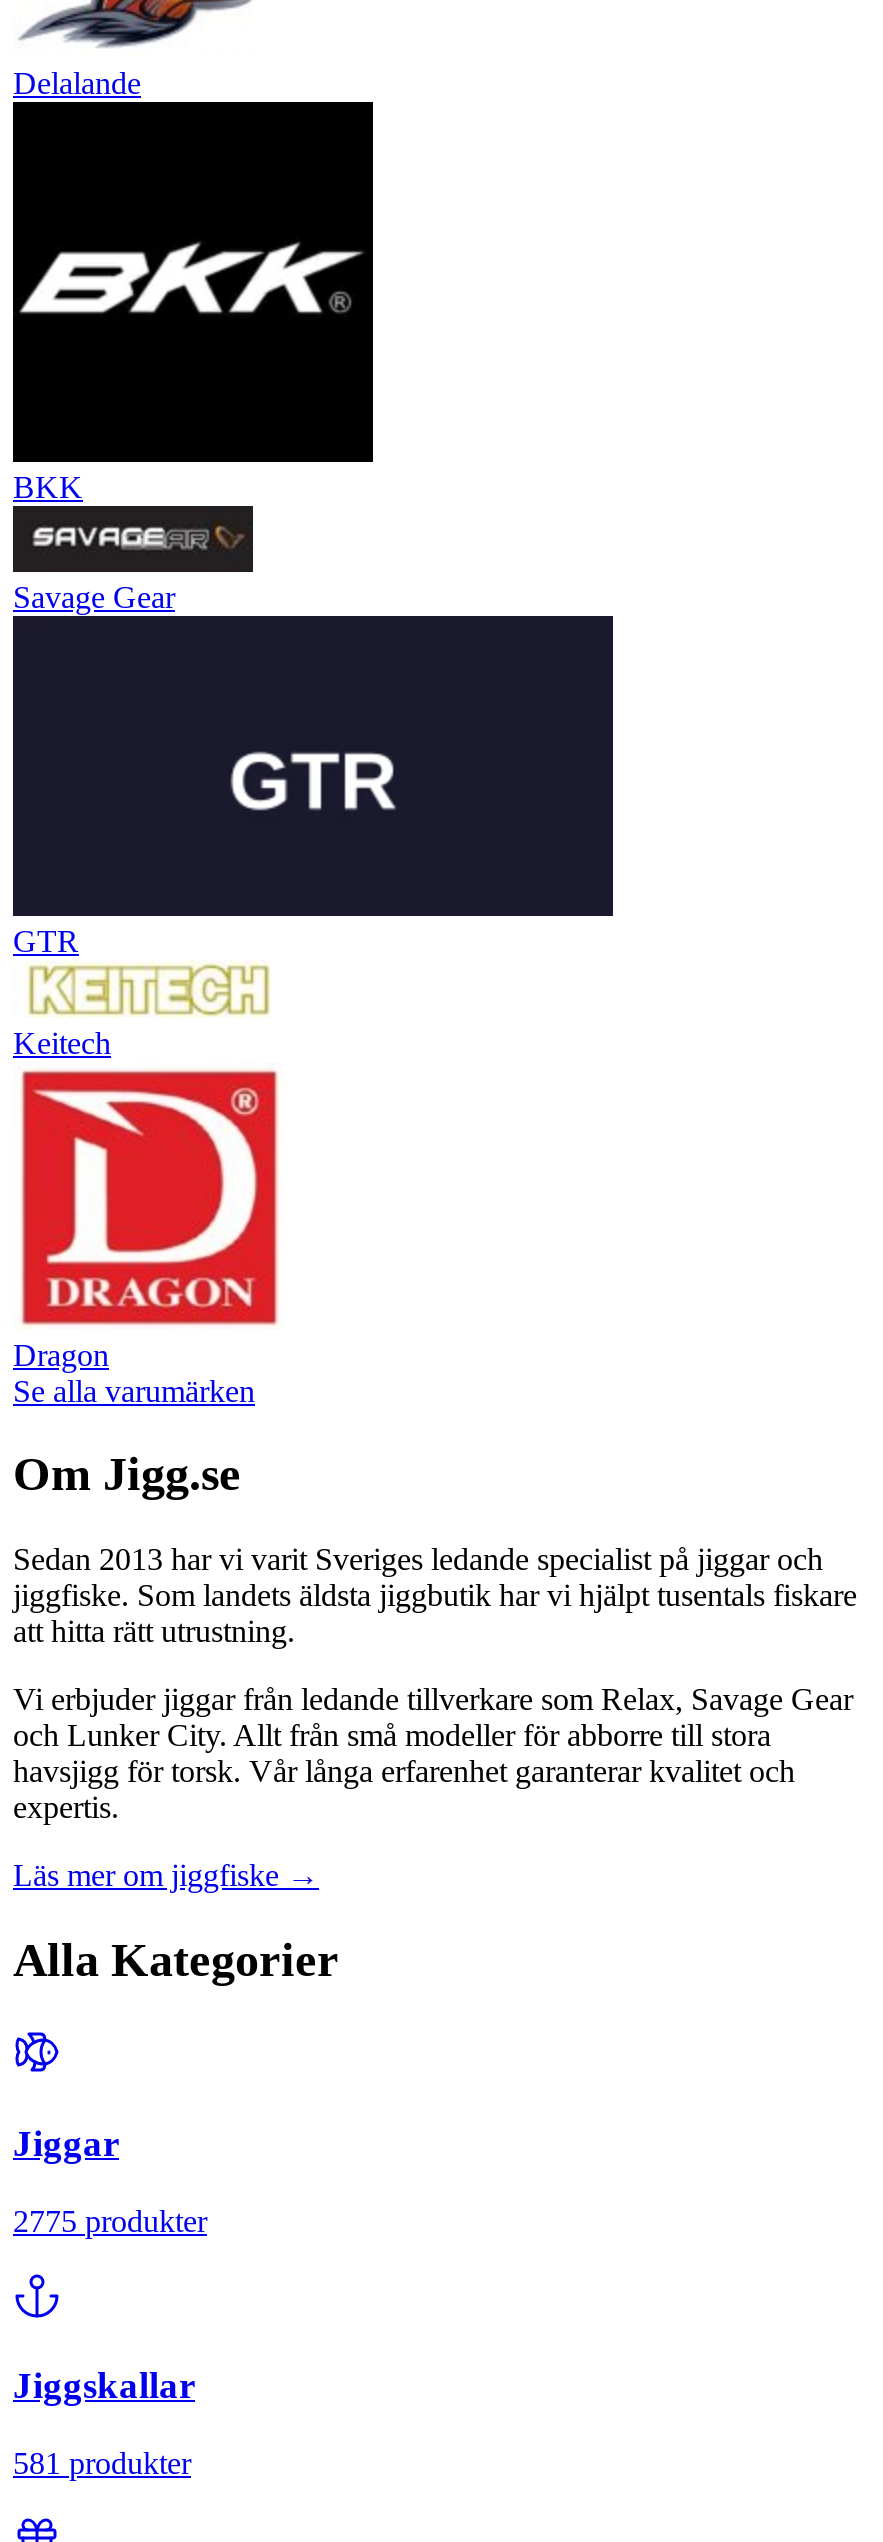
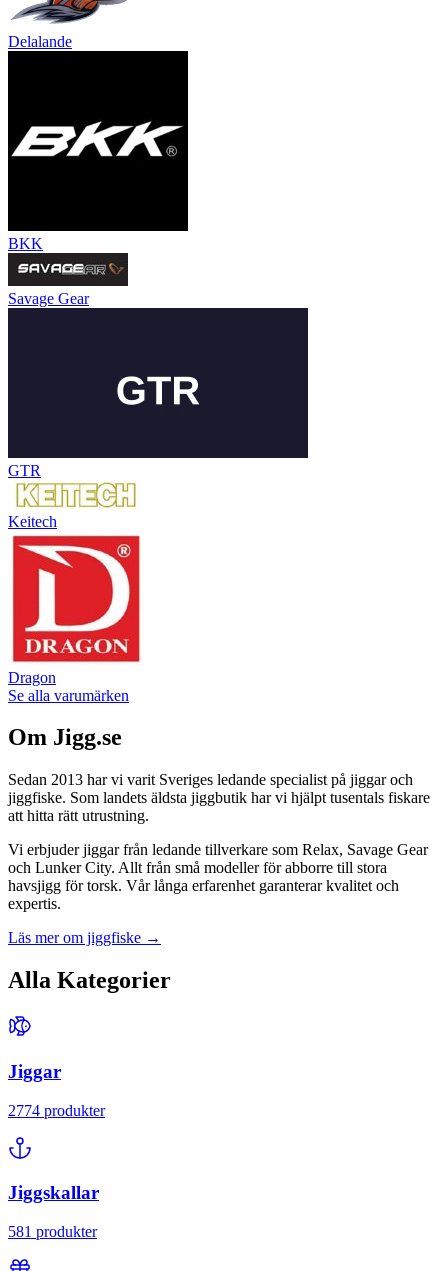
- 2775 produkter
+ 2774 produkter
